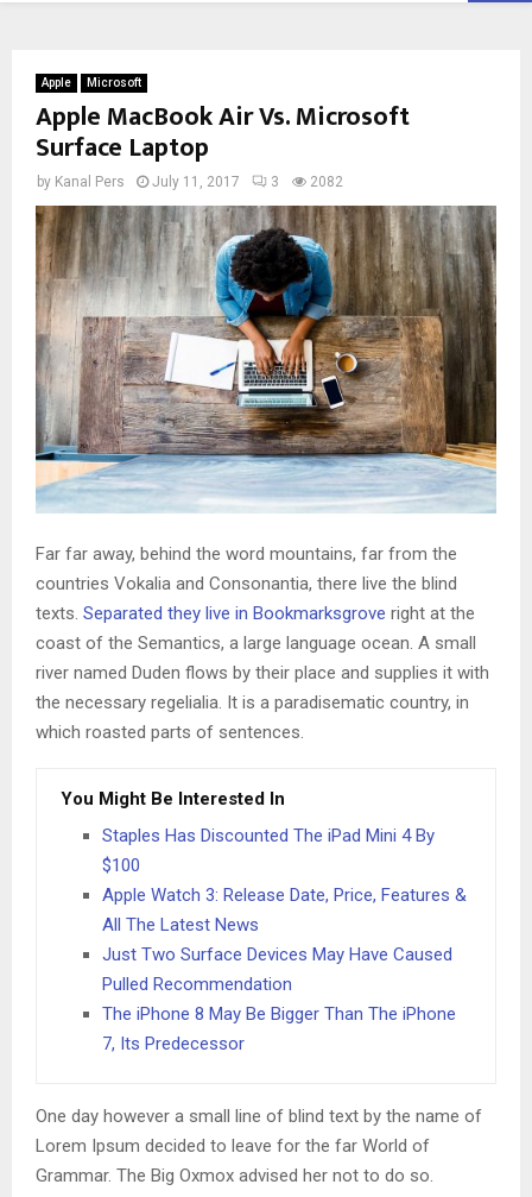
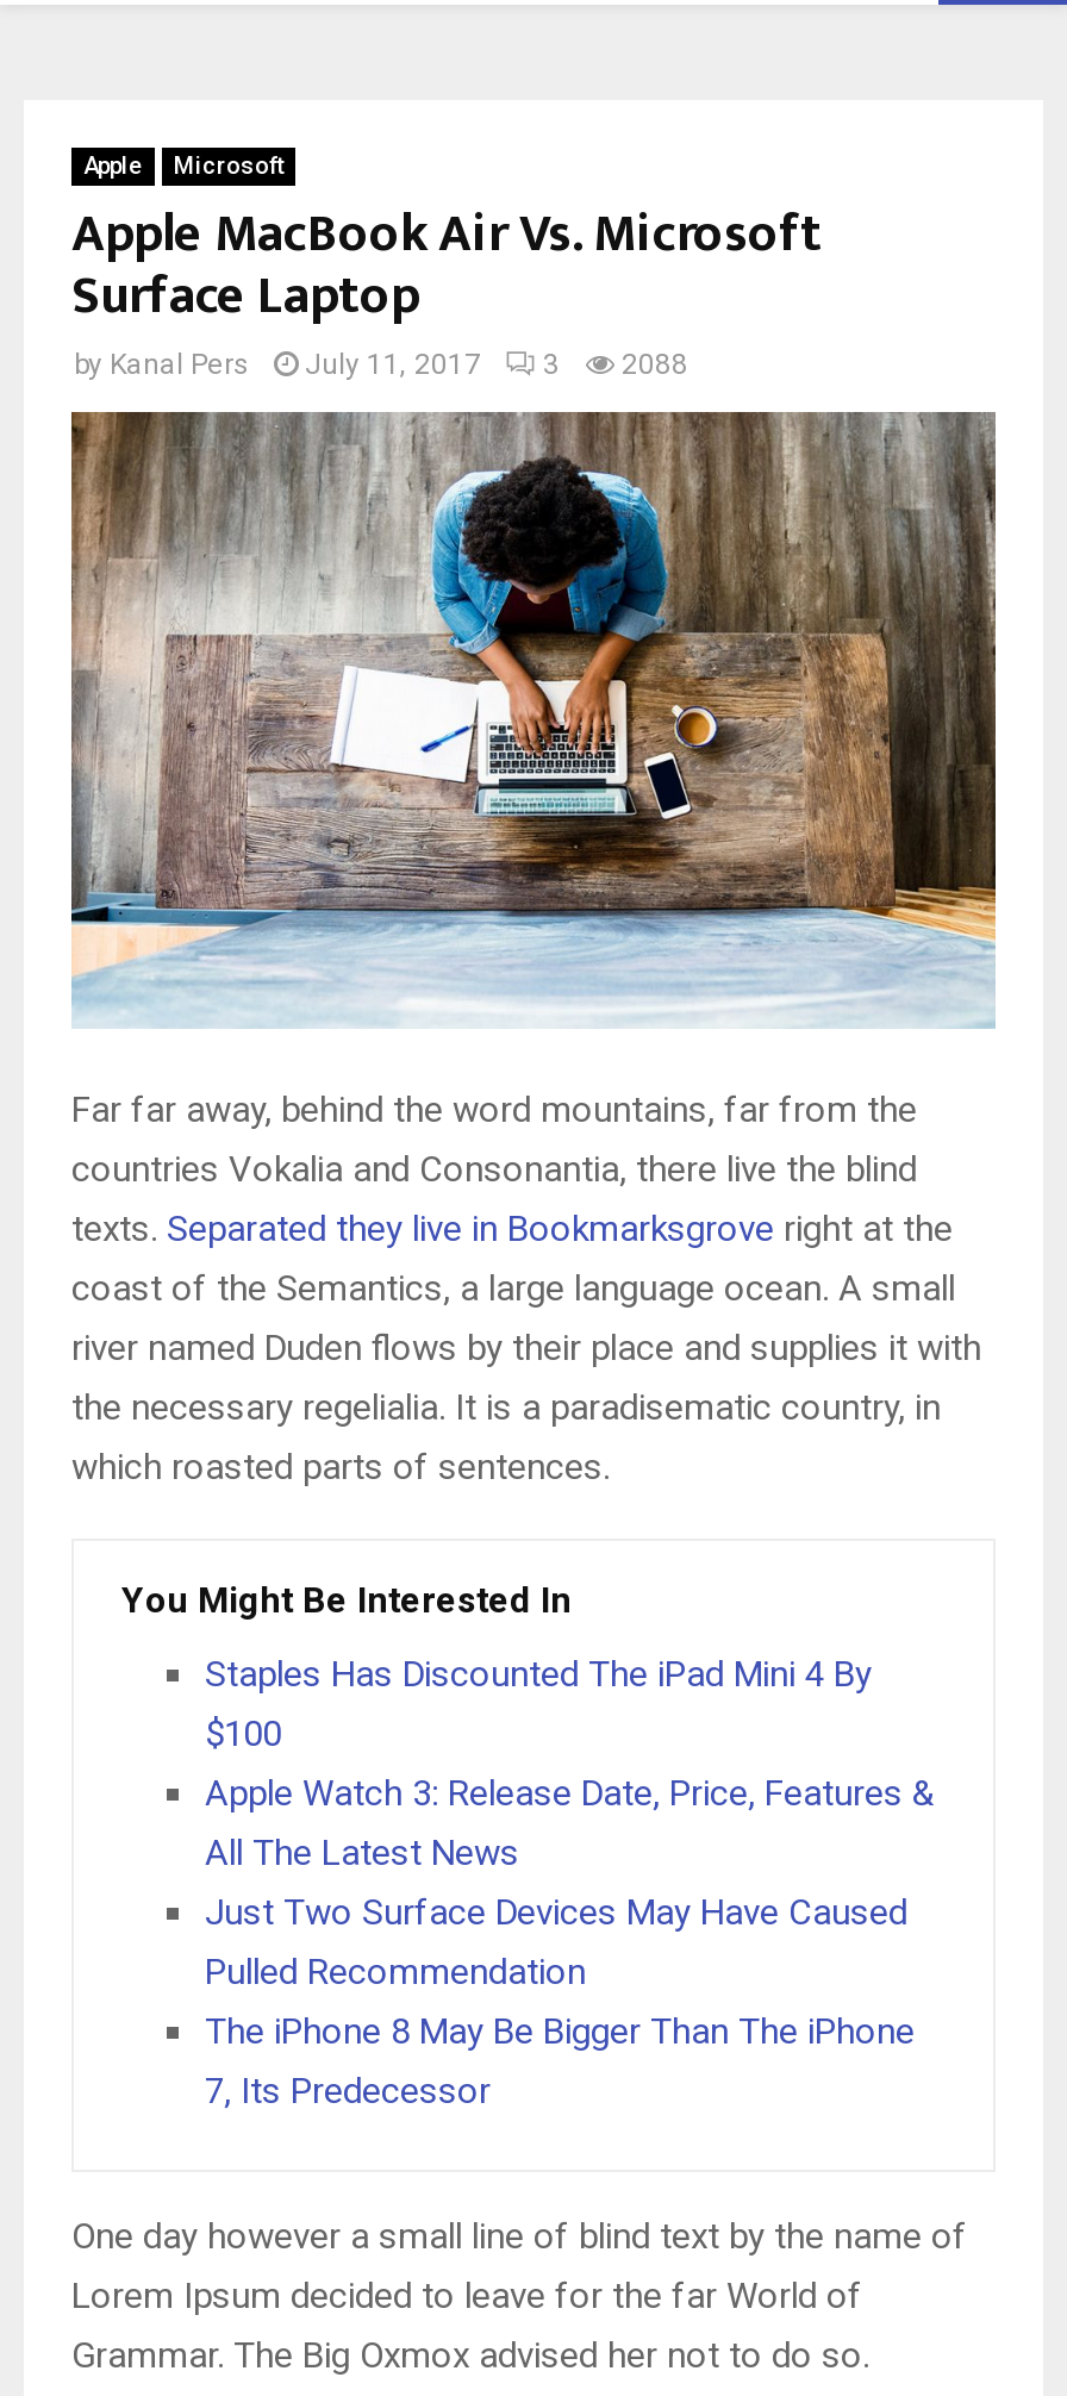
- by Kanal Pers July 11, 2017 3 2082
+ by Kanal Pers July 11, 2017 3 2088
